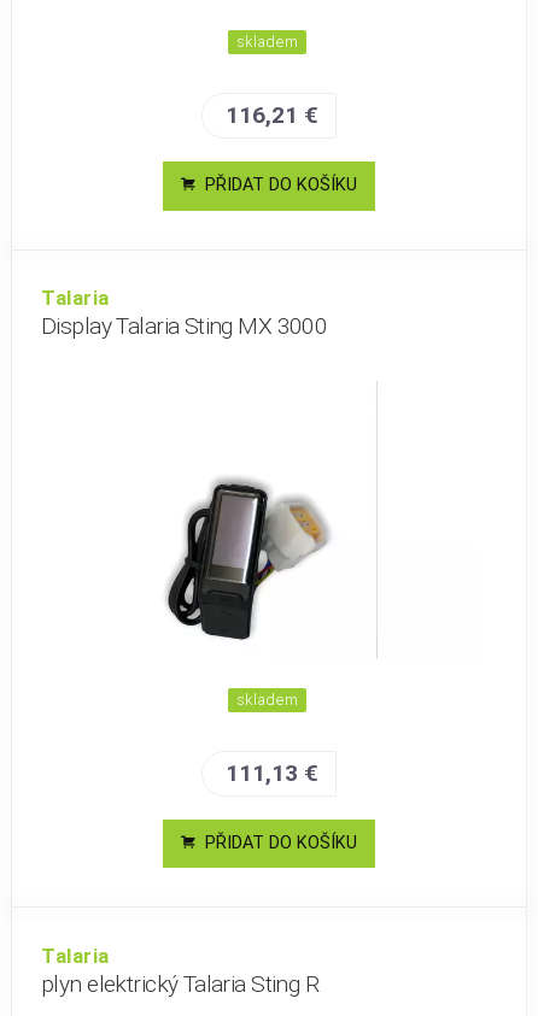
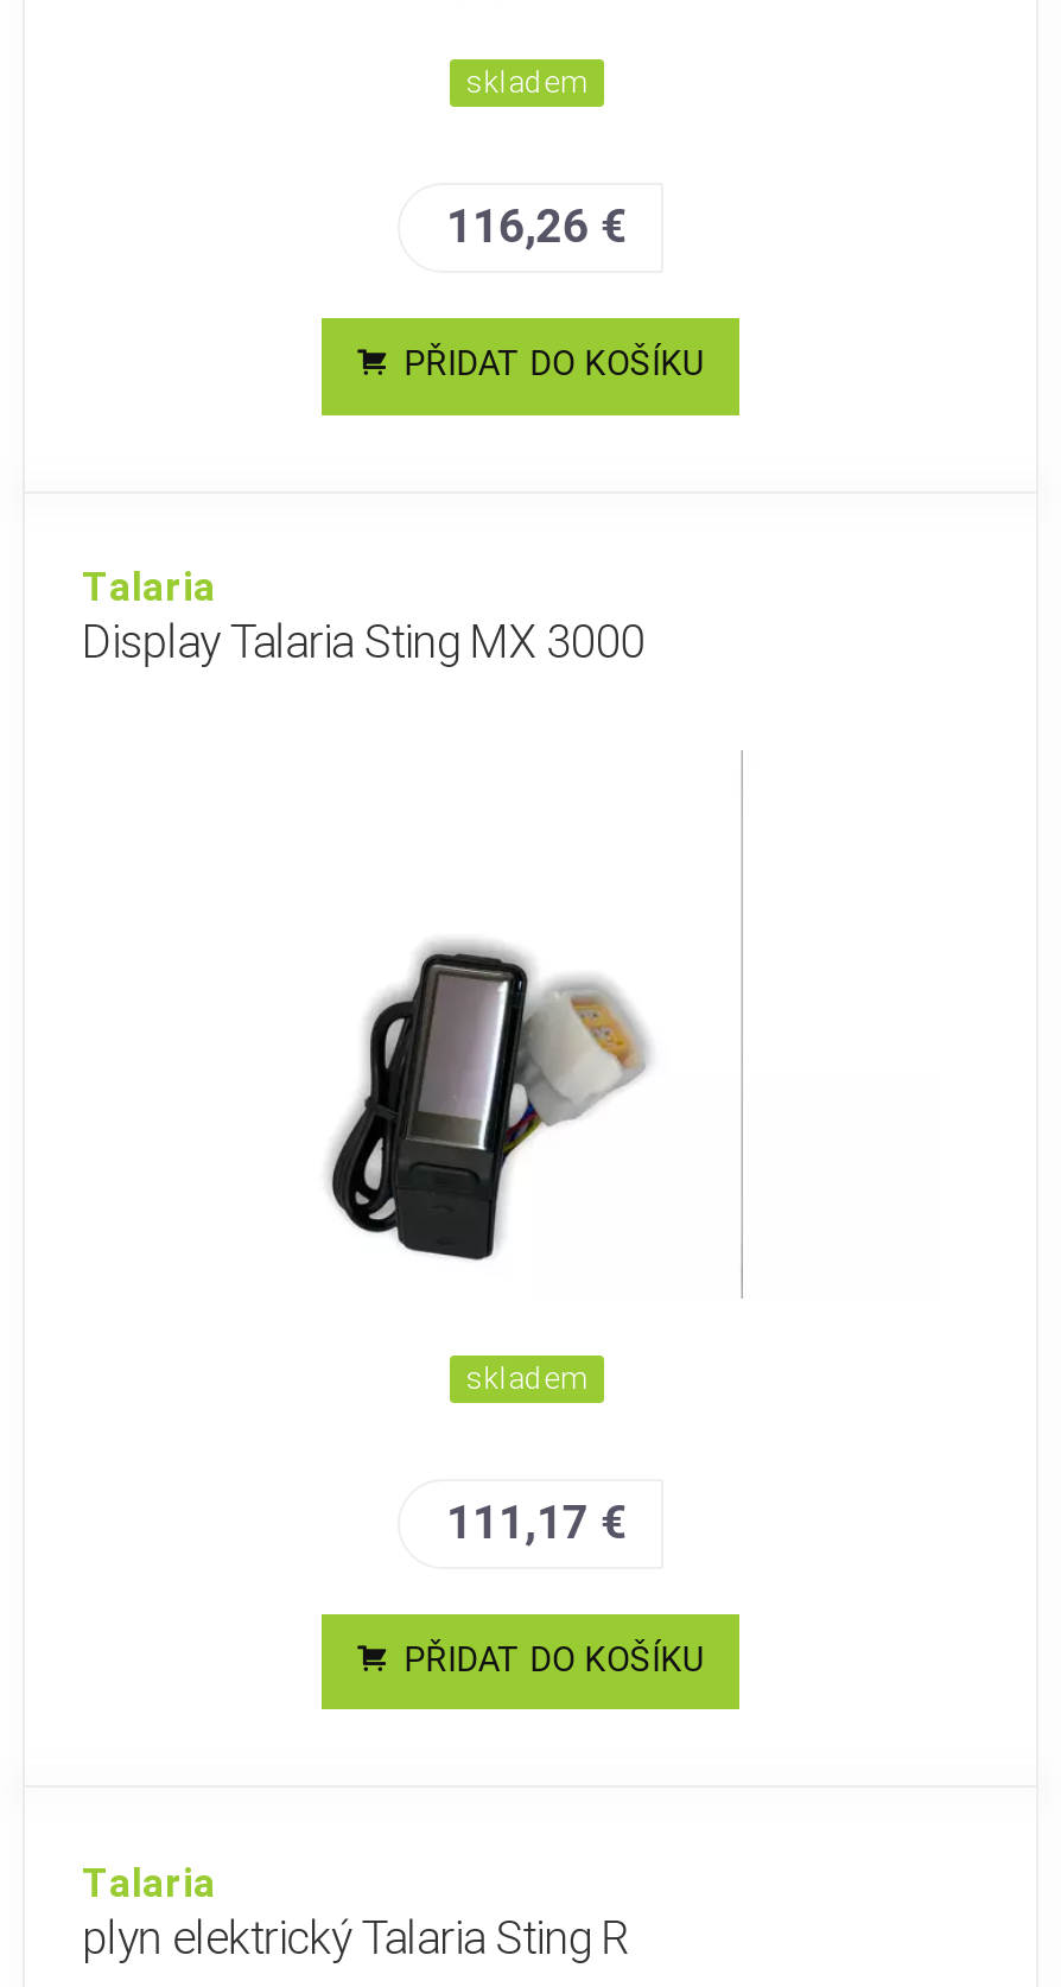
- 116,21 €
+ 116,26 €

- 111,13 €
+ 111,17 €
